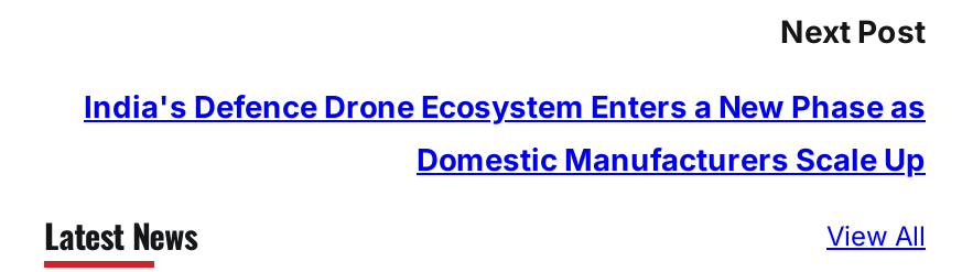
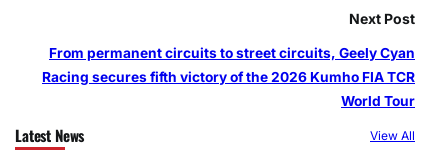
- India's Defence Drone Ecosystem Enters a New Phase as
- Domestic Manufacturers Scale Up
+ From permanent circuits to street circuits, Geely Cyan
+ Racing secures fifth victory of the 2026 Kumho FIA TCR
+ World Tour
